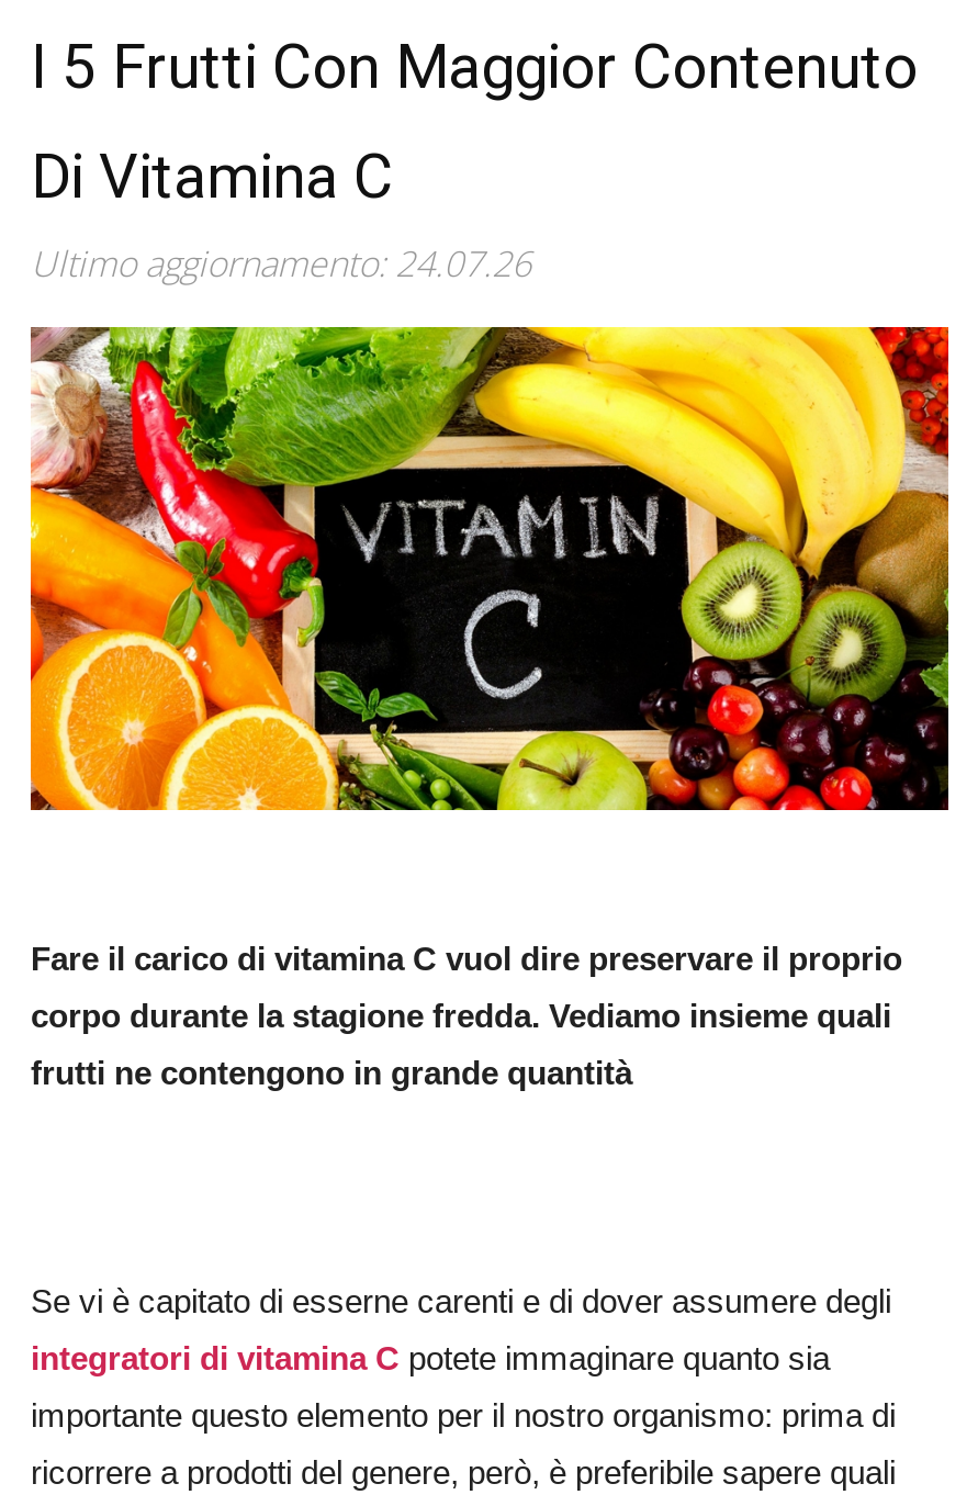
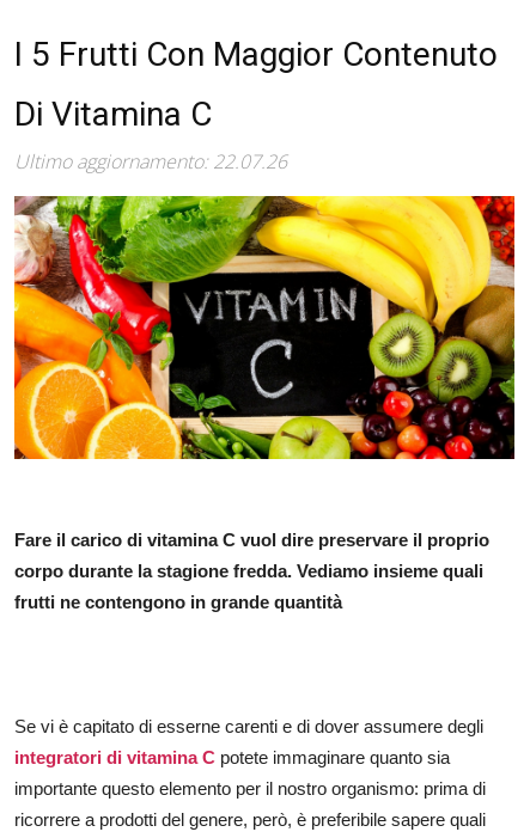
- Ultimo aggiornamento: 24.07.26
+ Ultimo aggiornamento: 22.07.26
